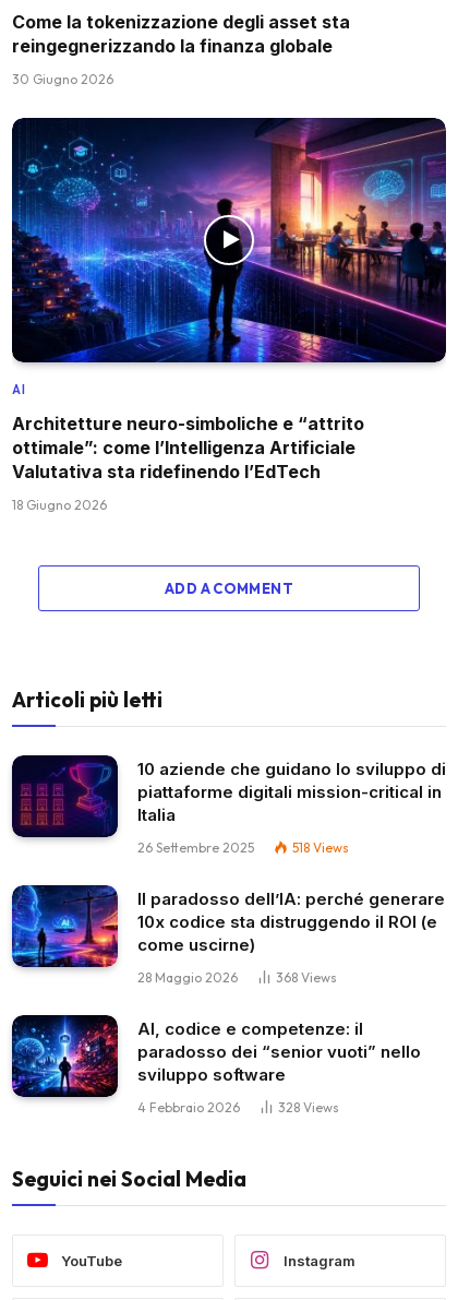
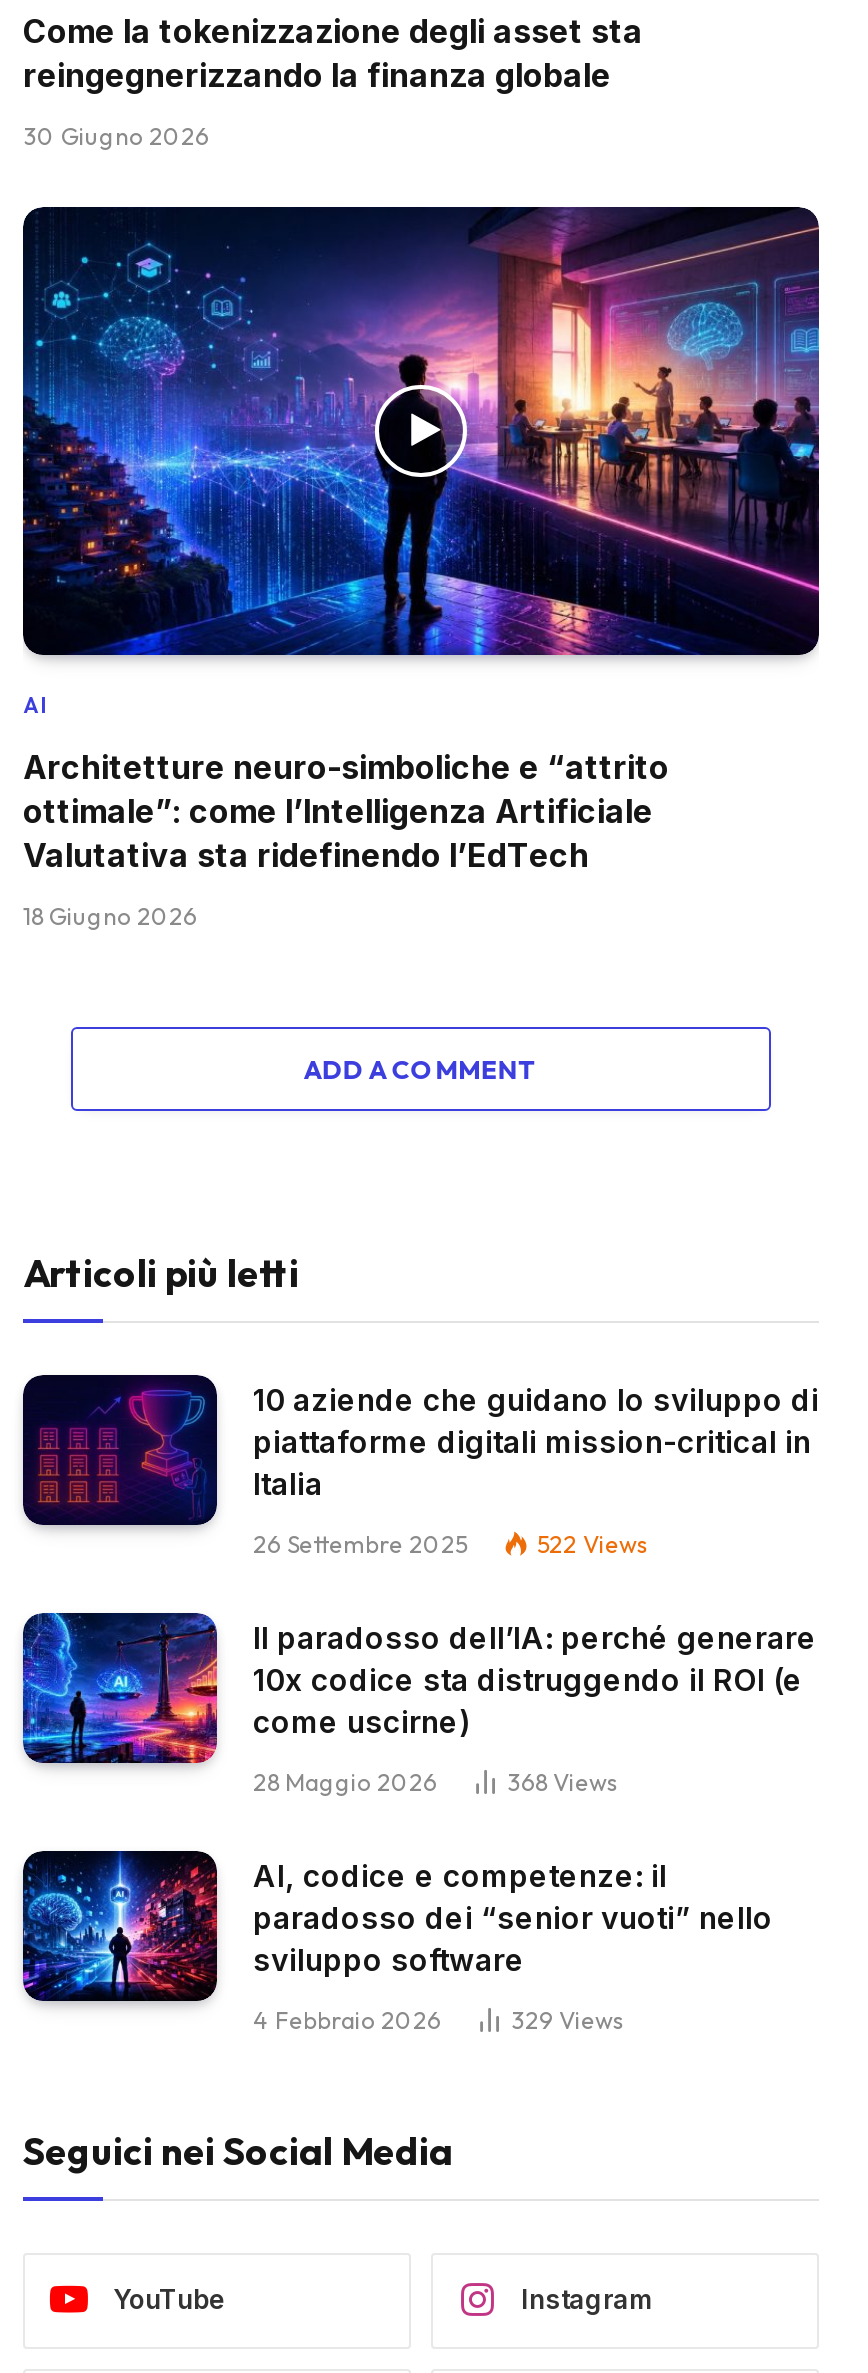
- 518 Views
+ 522 Views

- 328 Views
+ 329 Views
